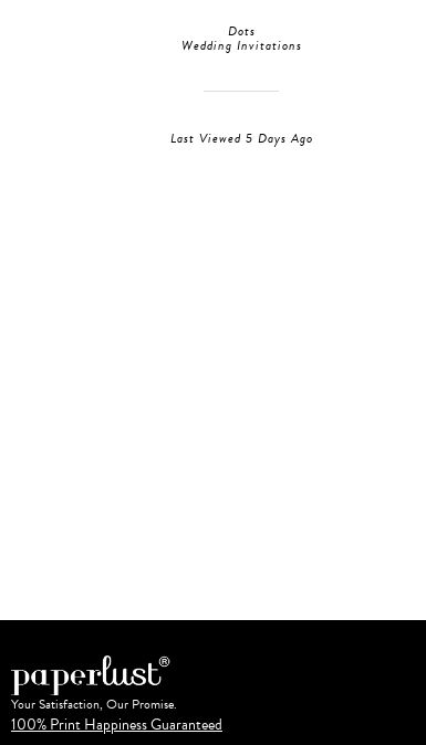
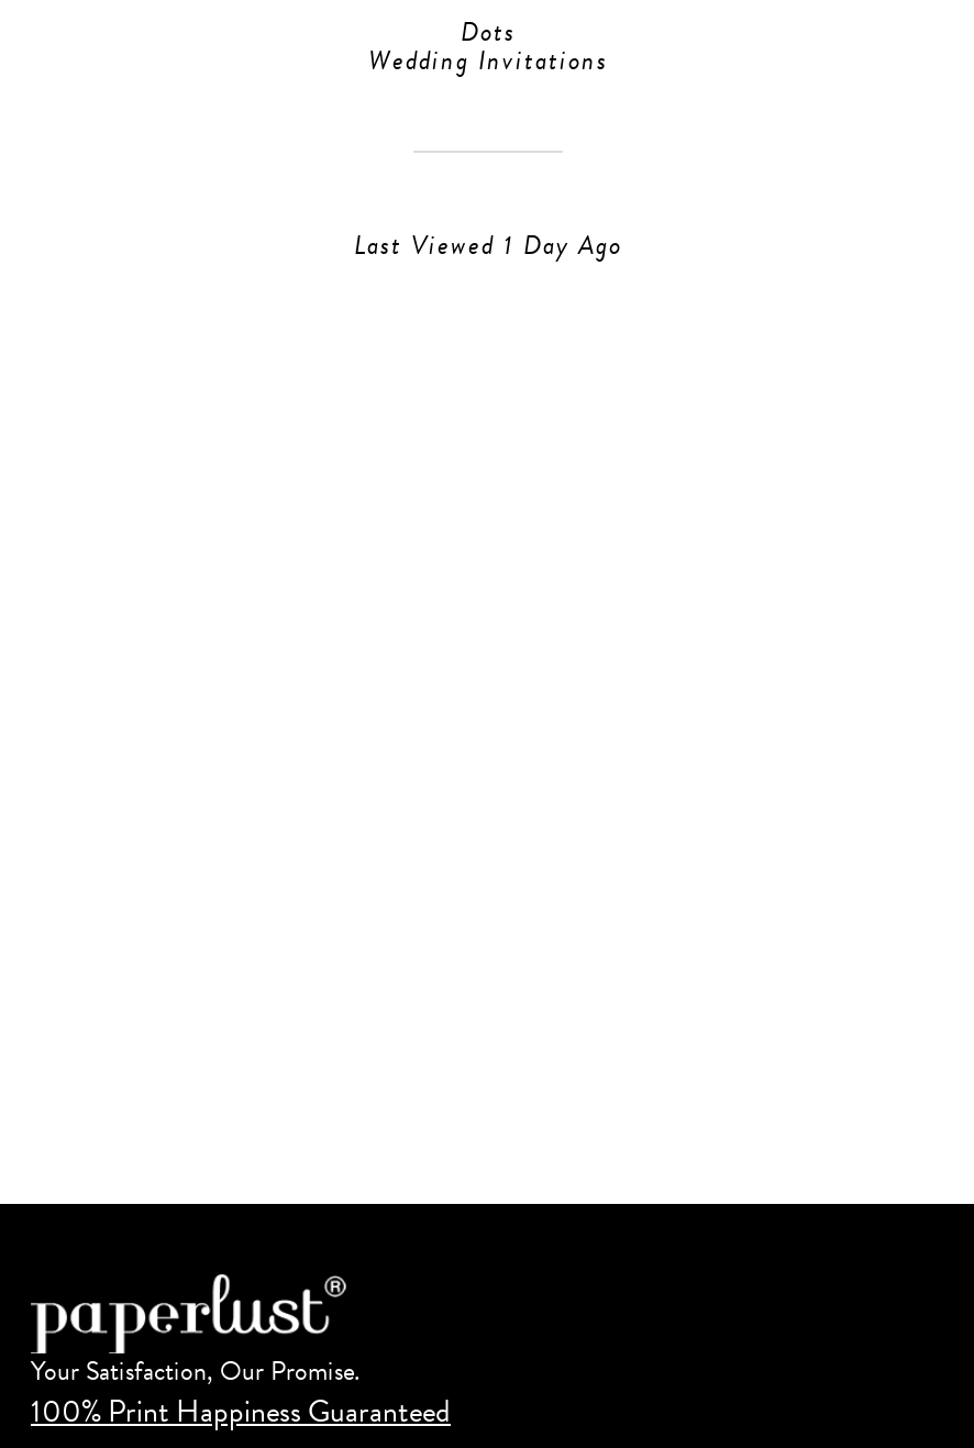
- Last Viewed 5 Days Ago
+ Last Viewed 1 Day Ago
